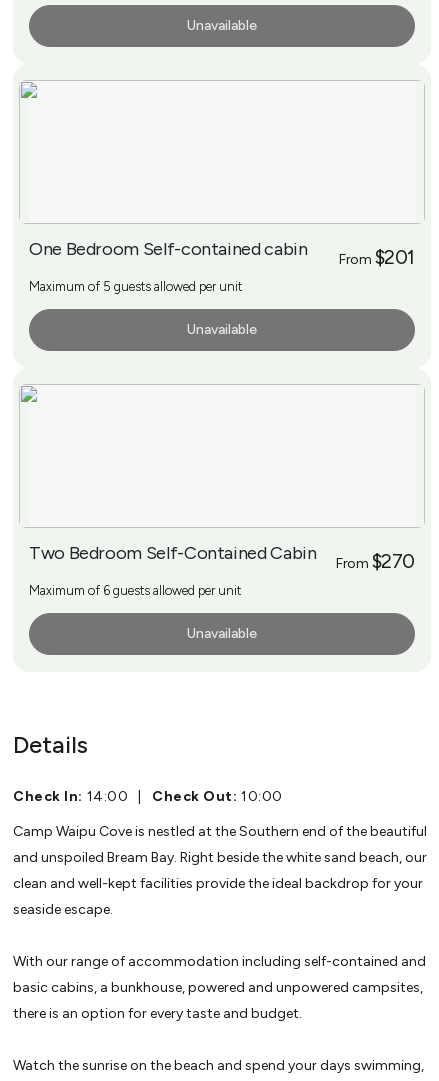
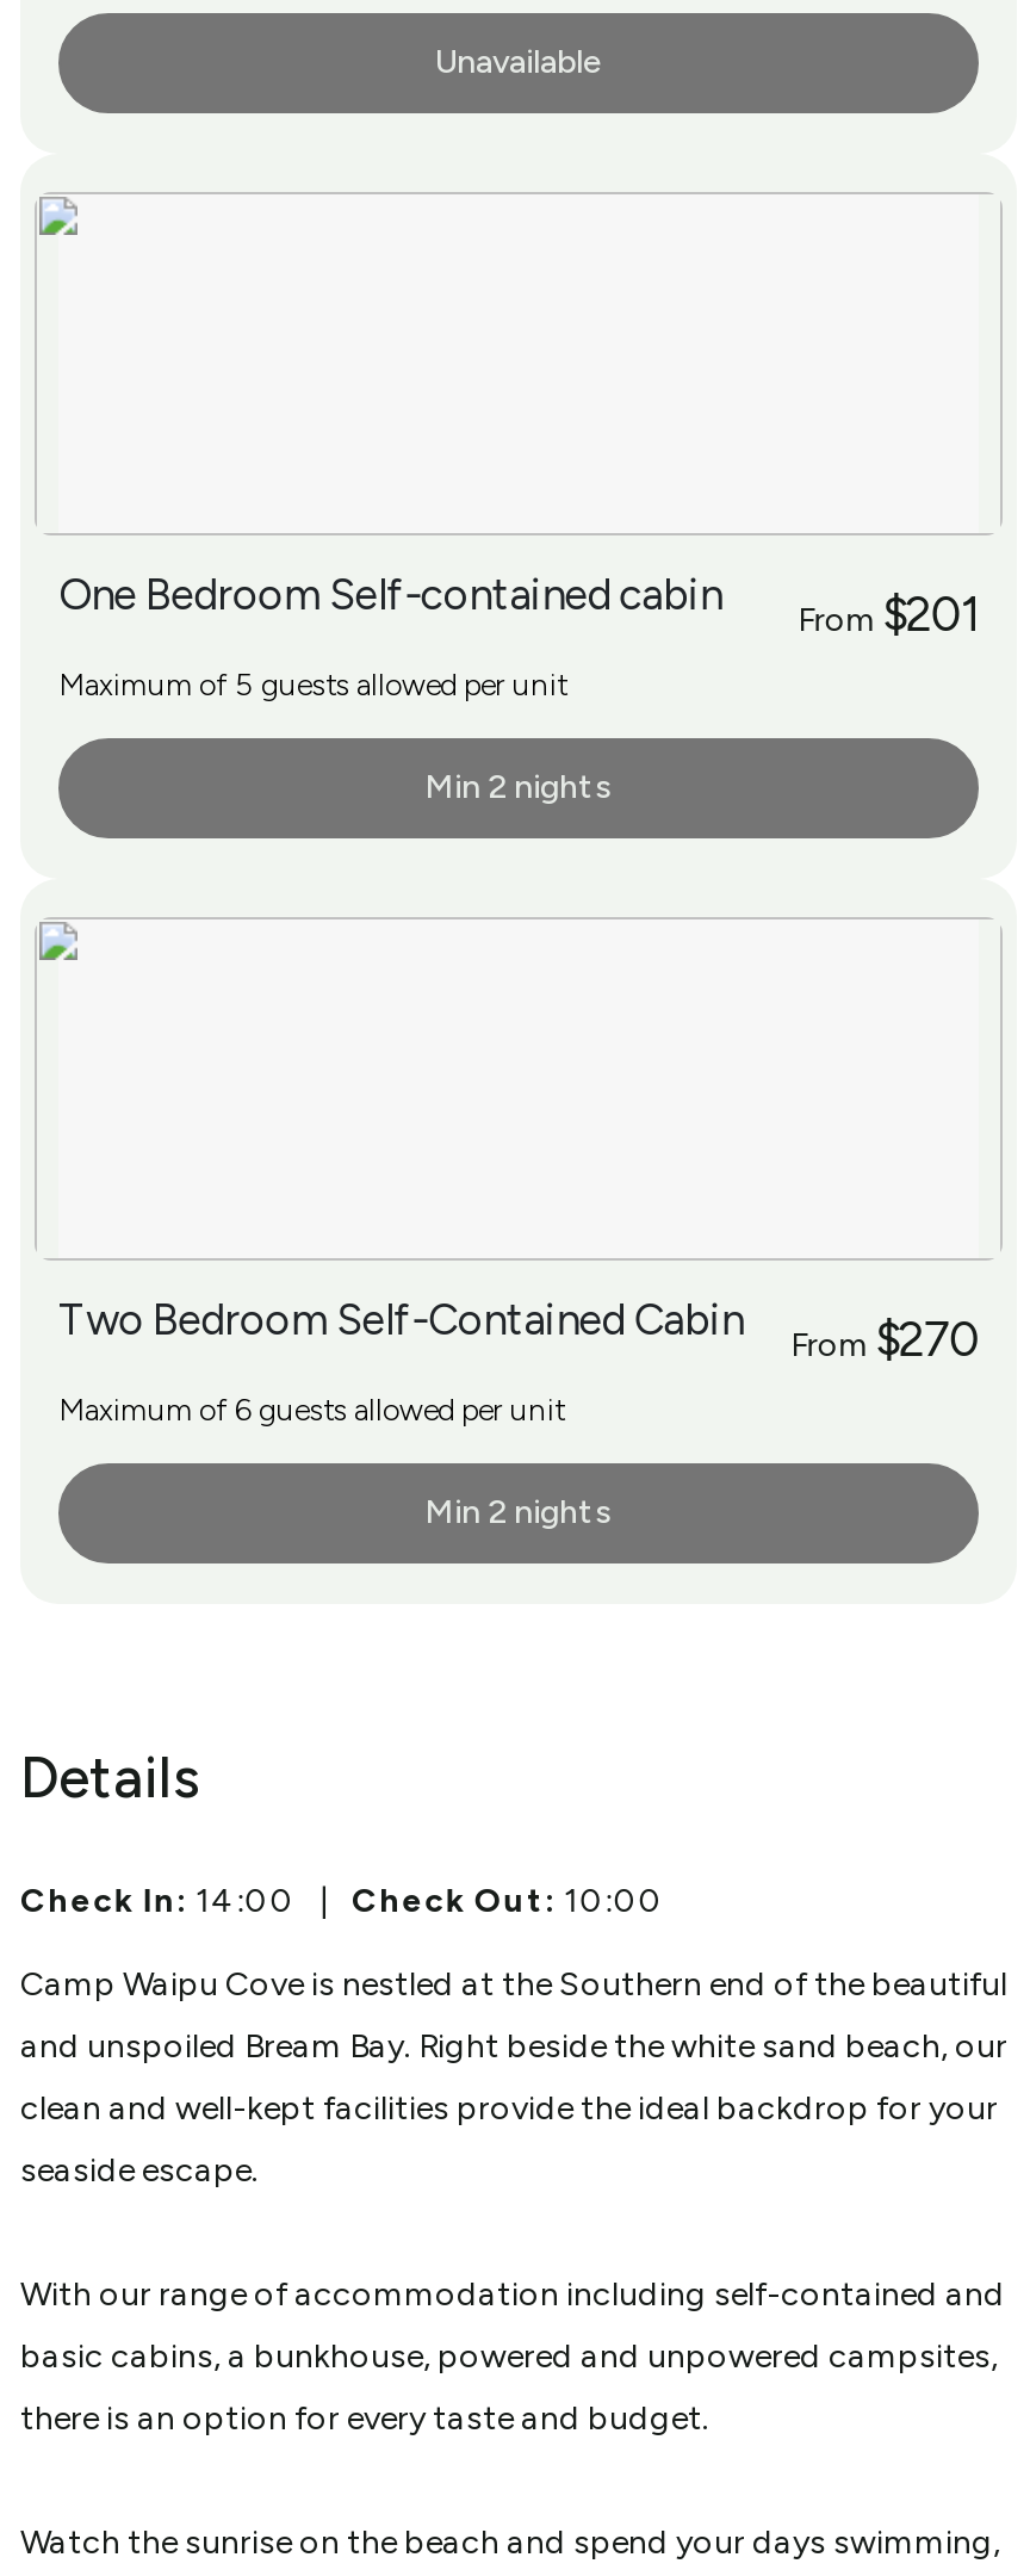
- Unavailable
+ Min 2 nights

- Unavailable
+ Min 2 nights
